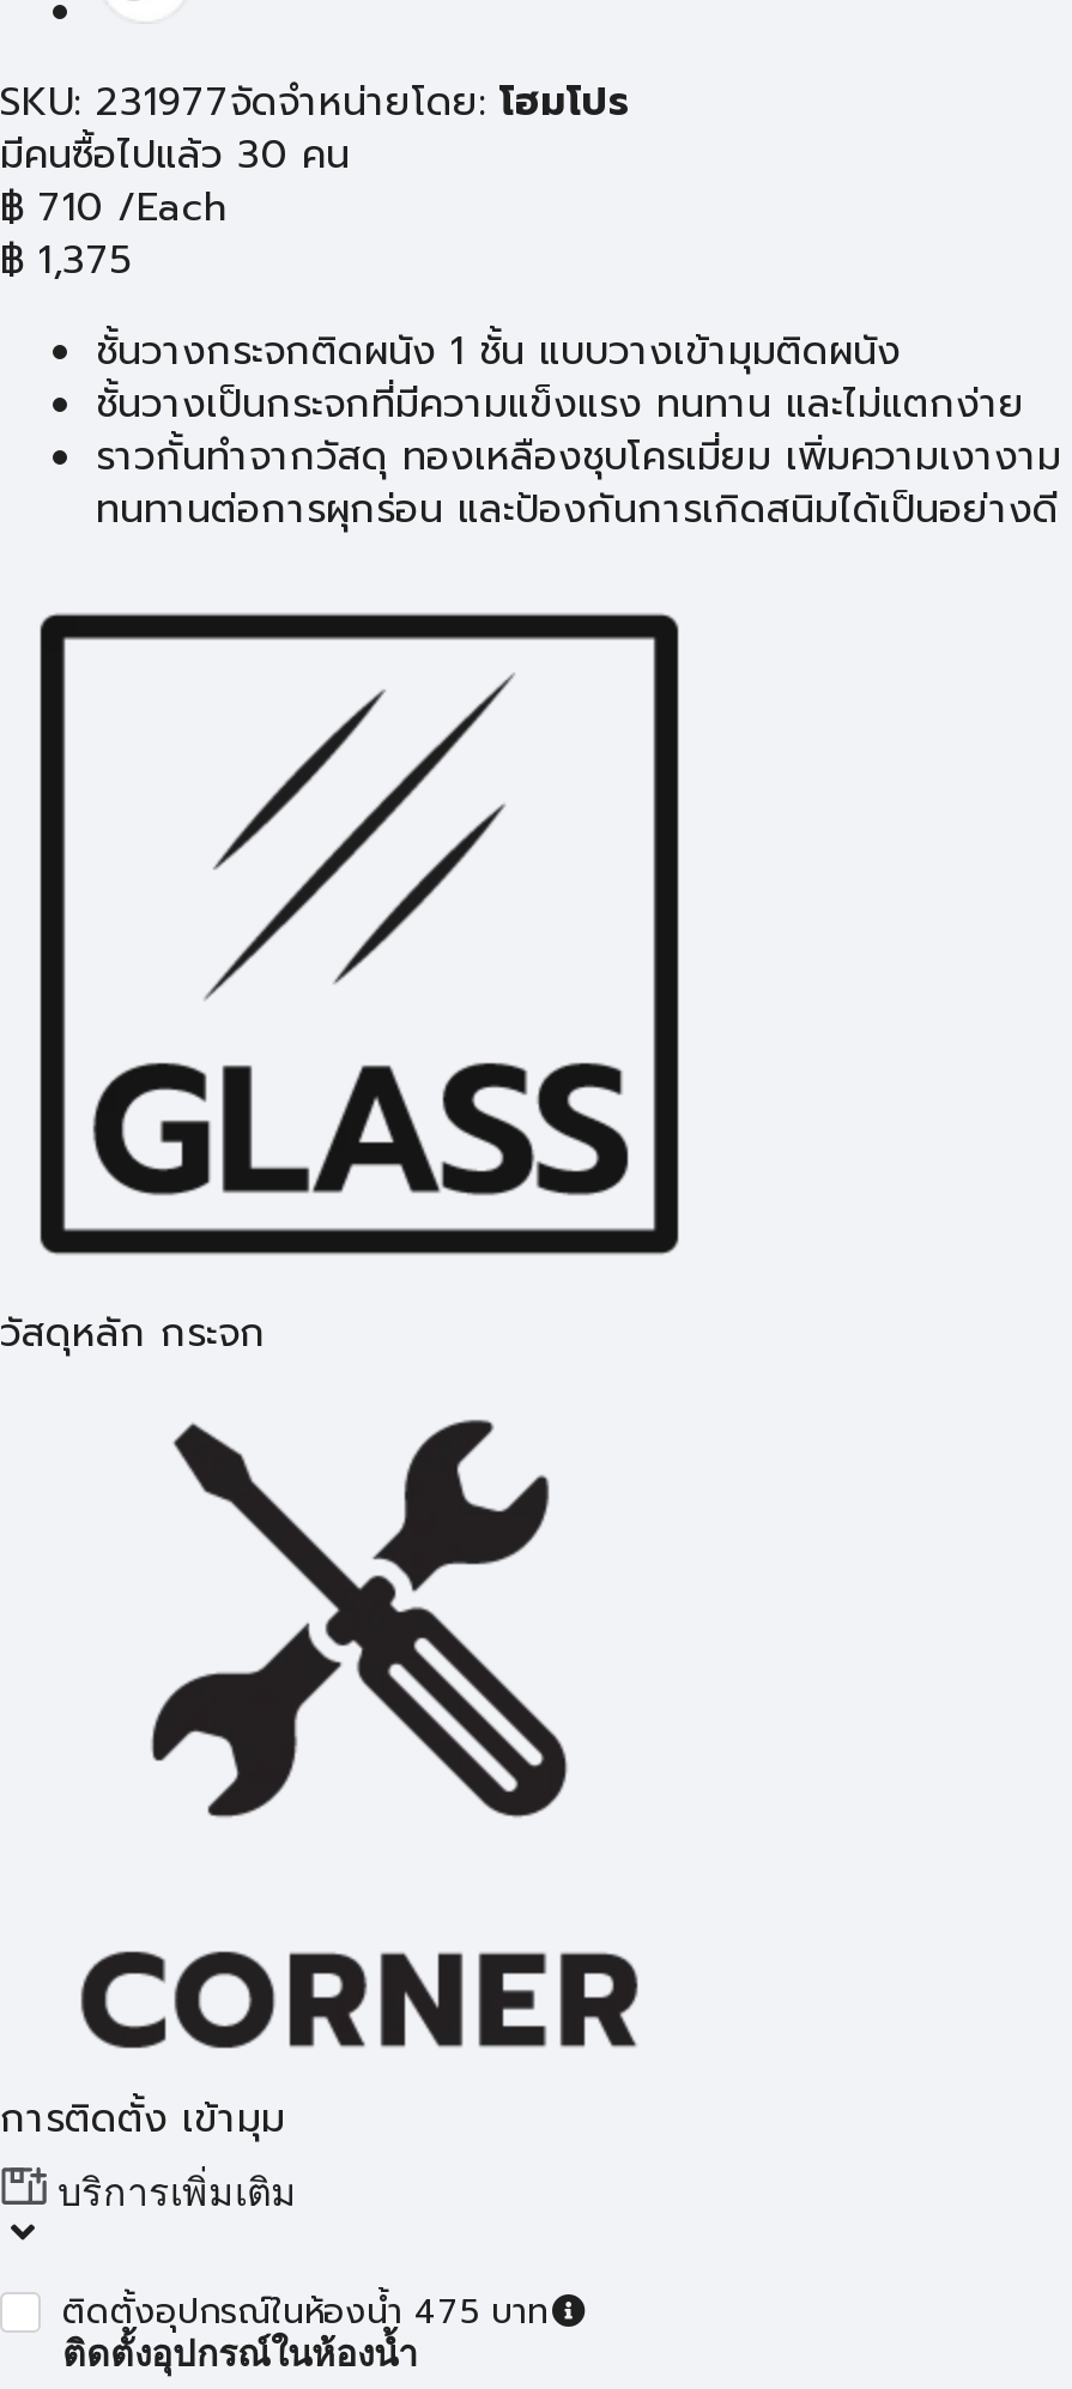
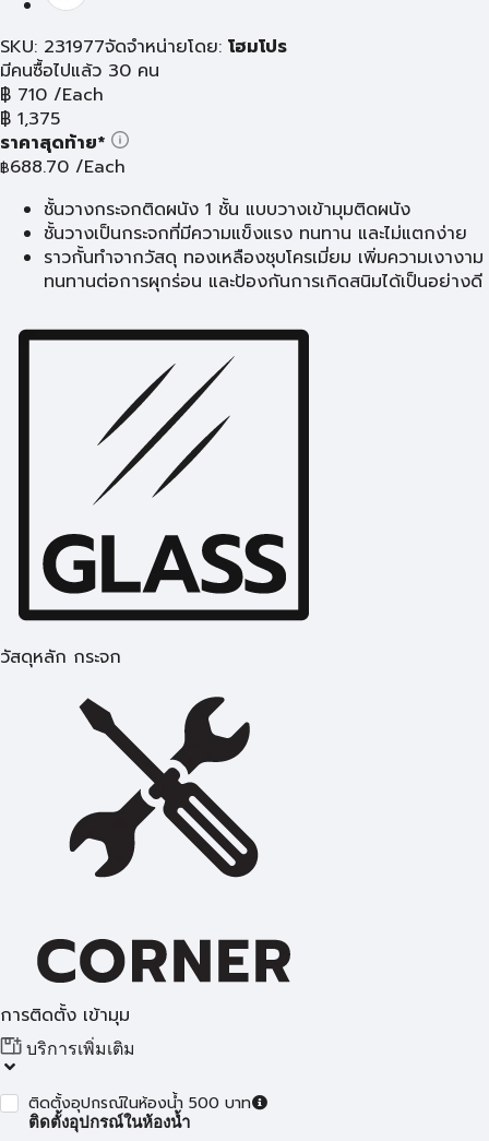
+ ราคาสุดท้าย*
+ ฿688.70 /Each

- ติดตั้งอุปกรณ์ในห้องน้ำ 475 บาท
+ ติดตั้งอุปกรณ์ในห้องน้ำ 500 บาท
